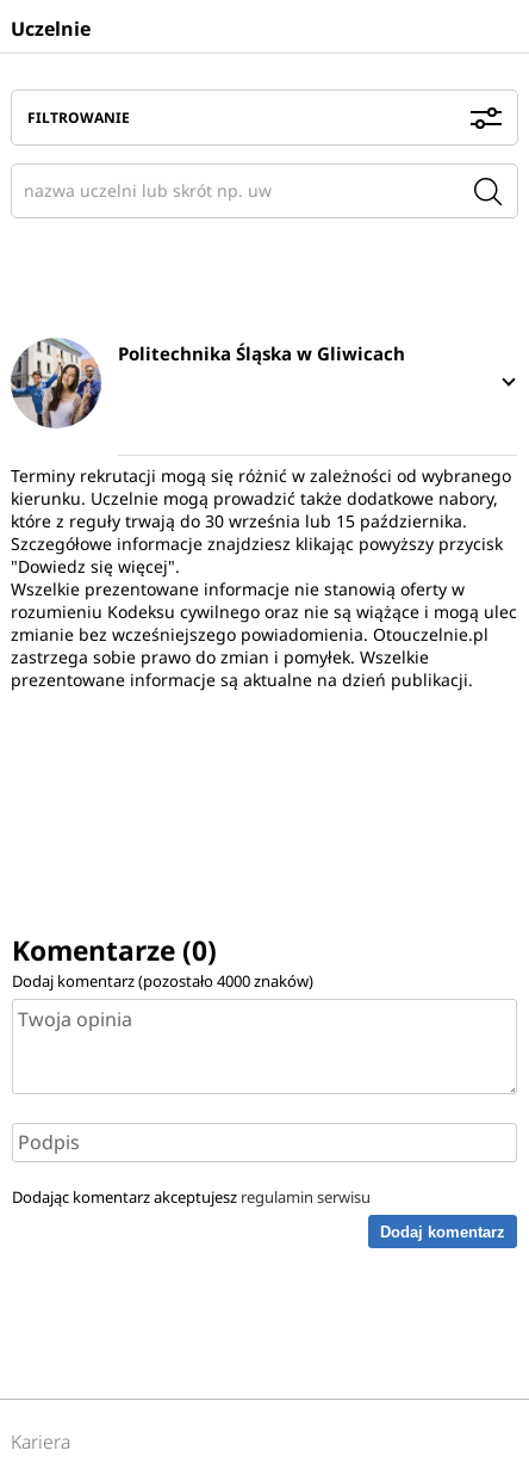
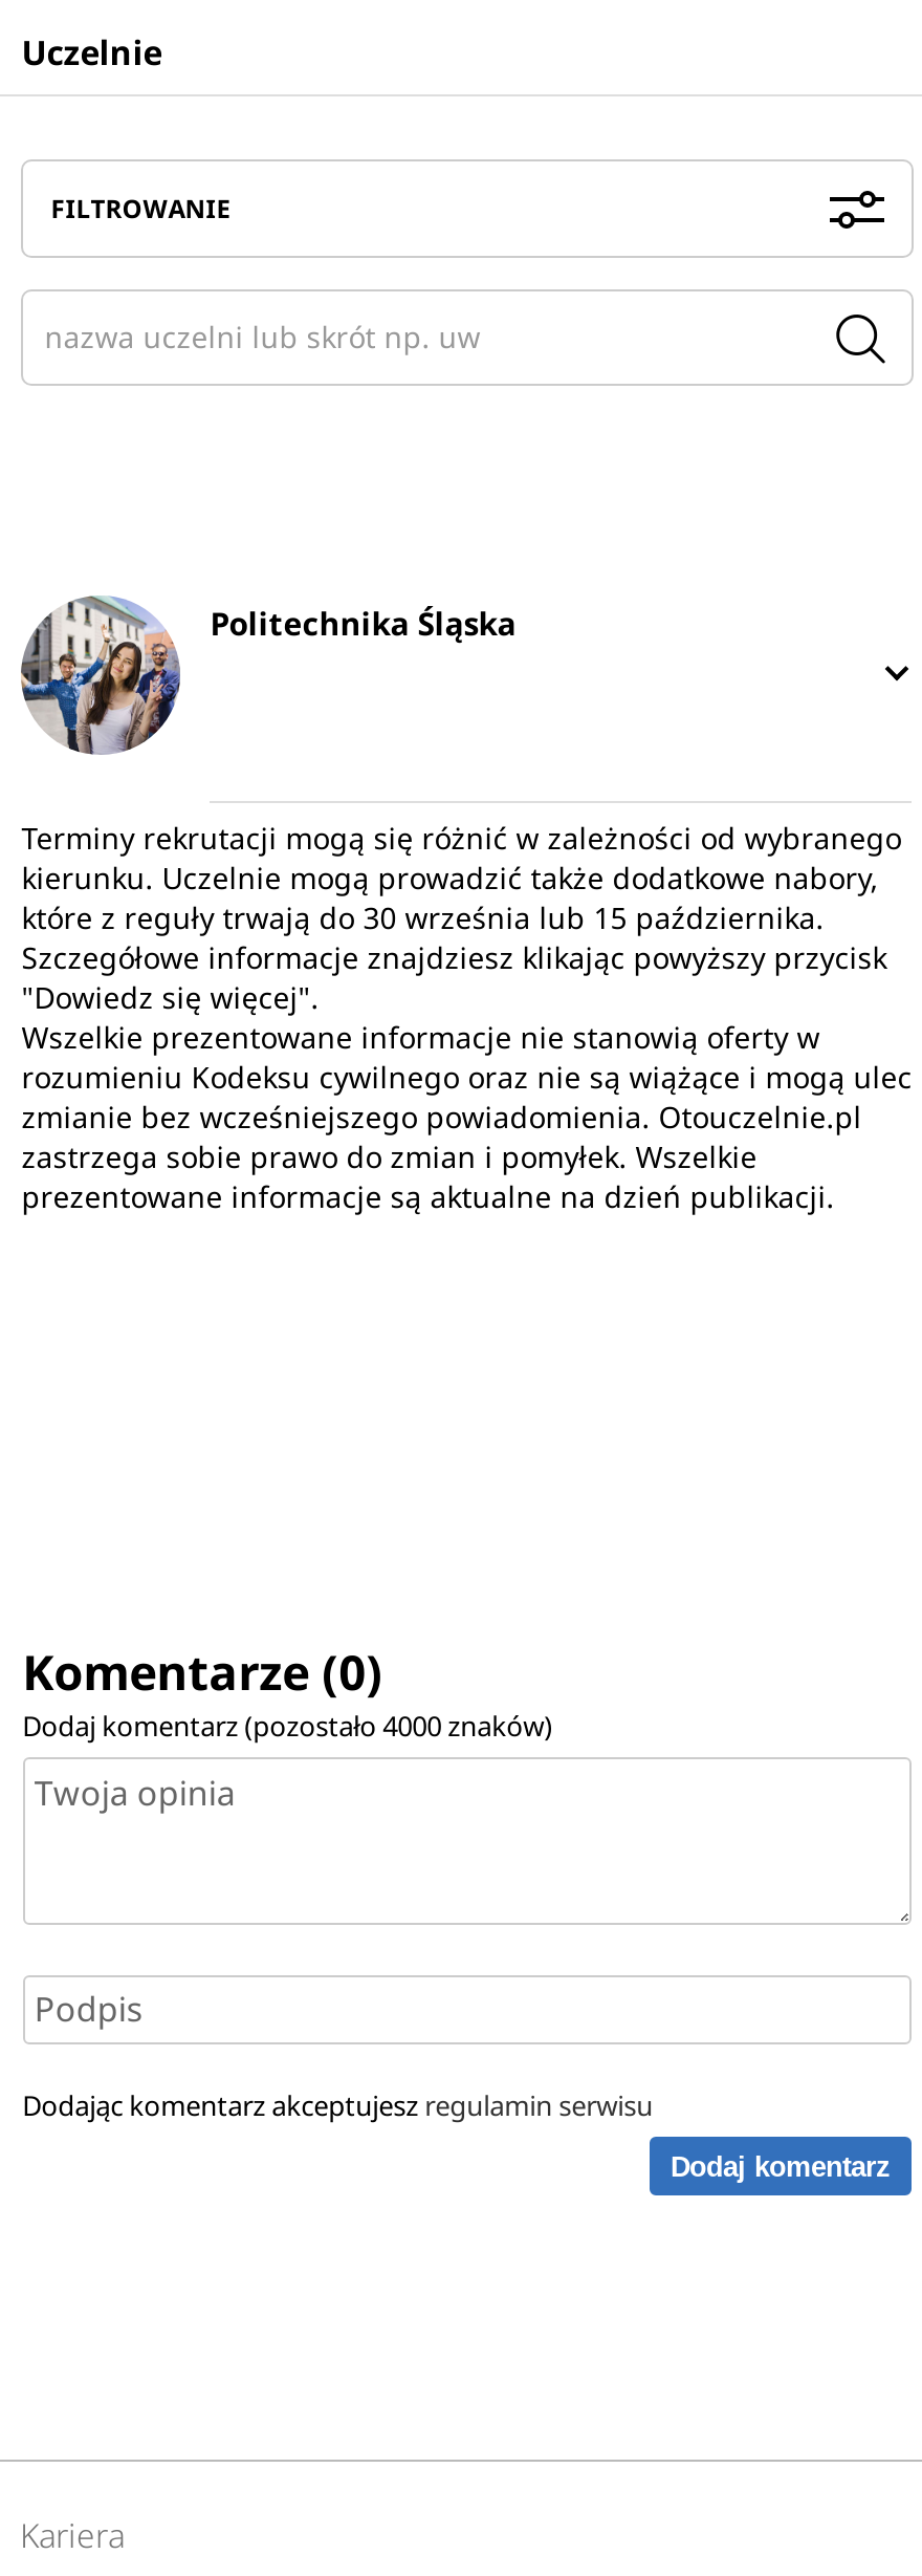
- Politechnika Śląska w Gliwicach
+ Politechnika Śląska
